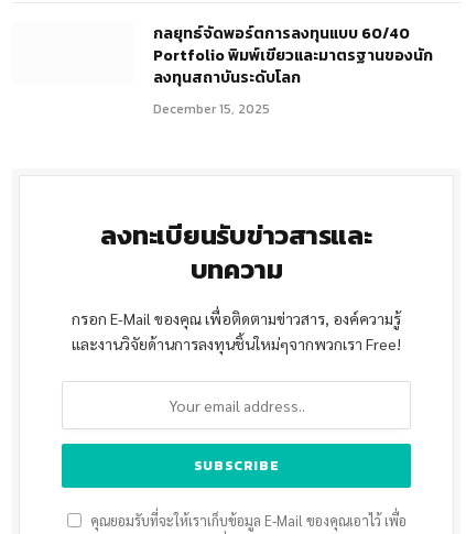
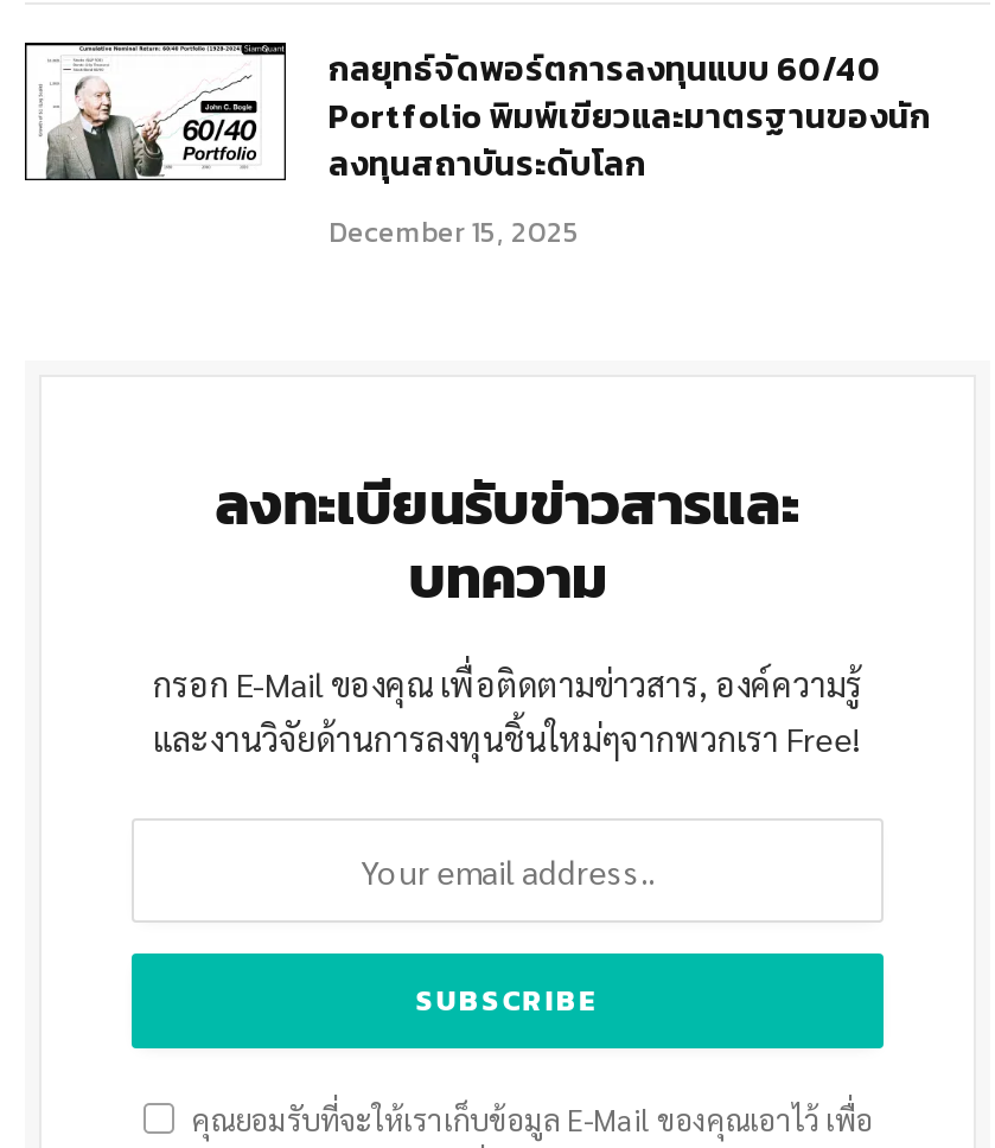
+ [image]
